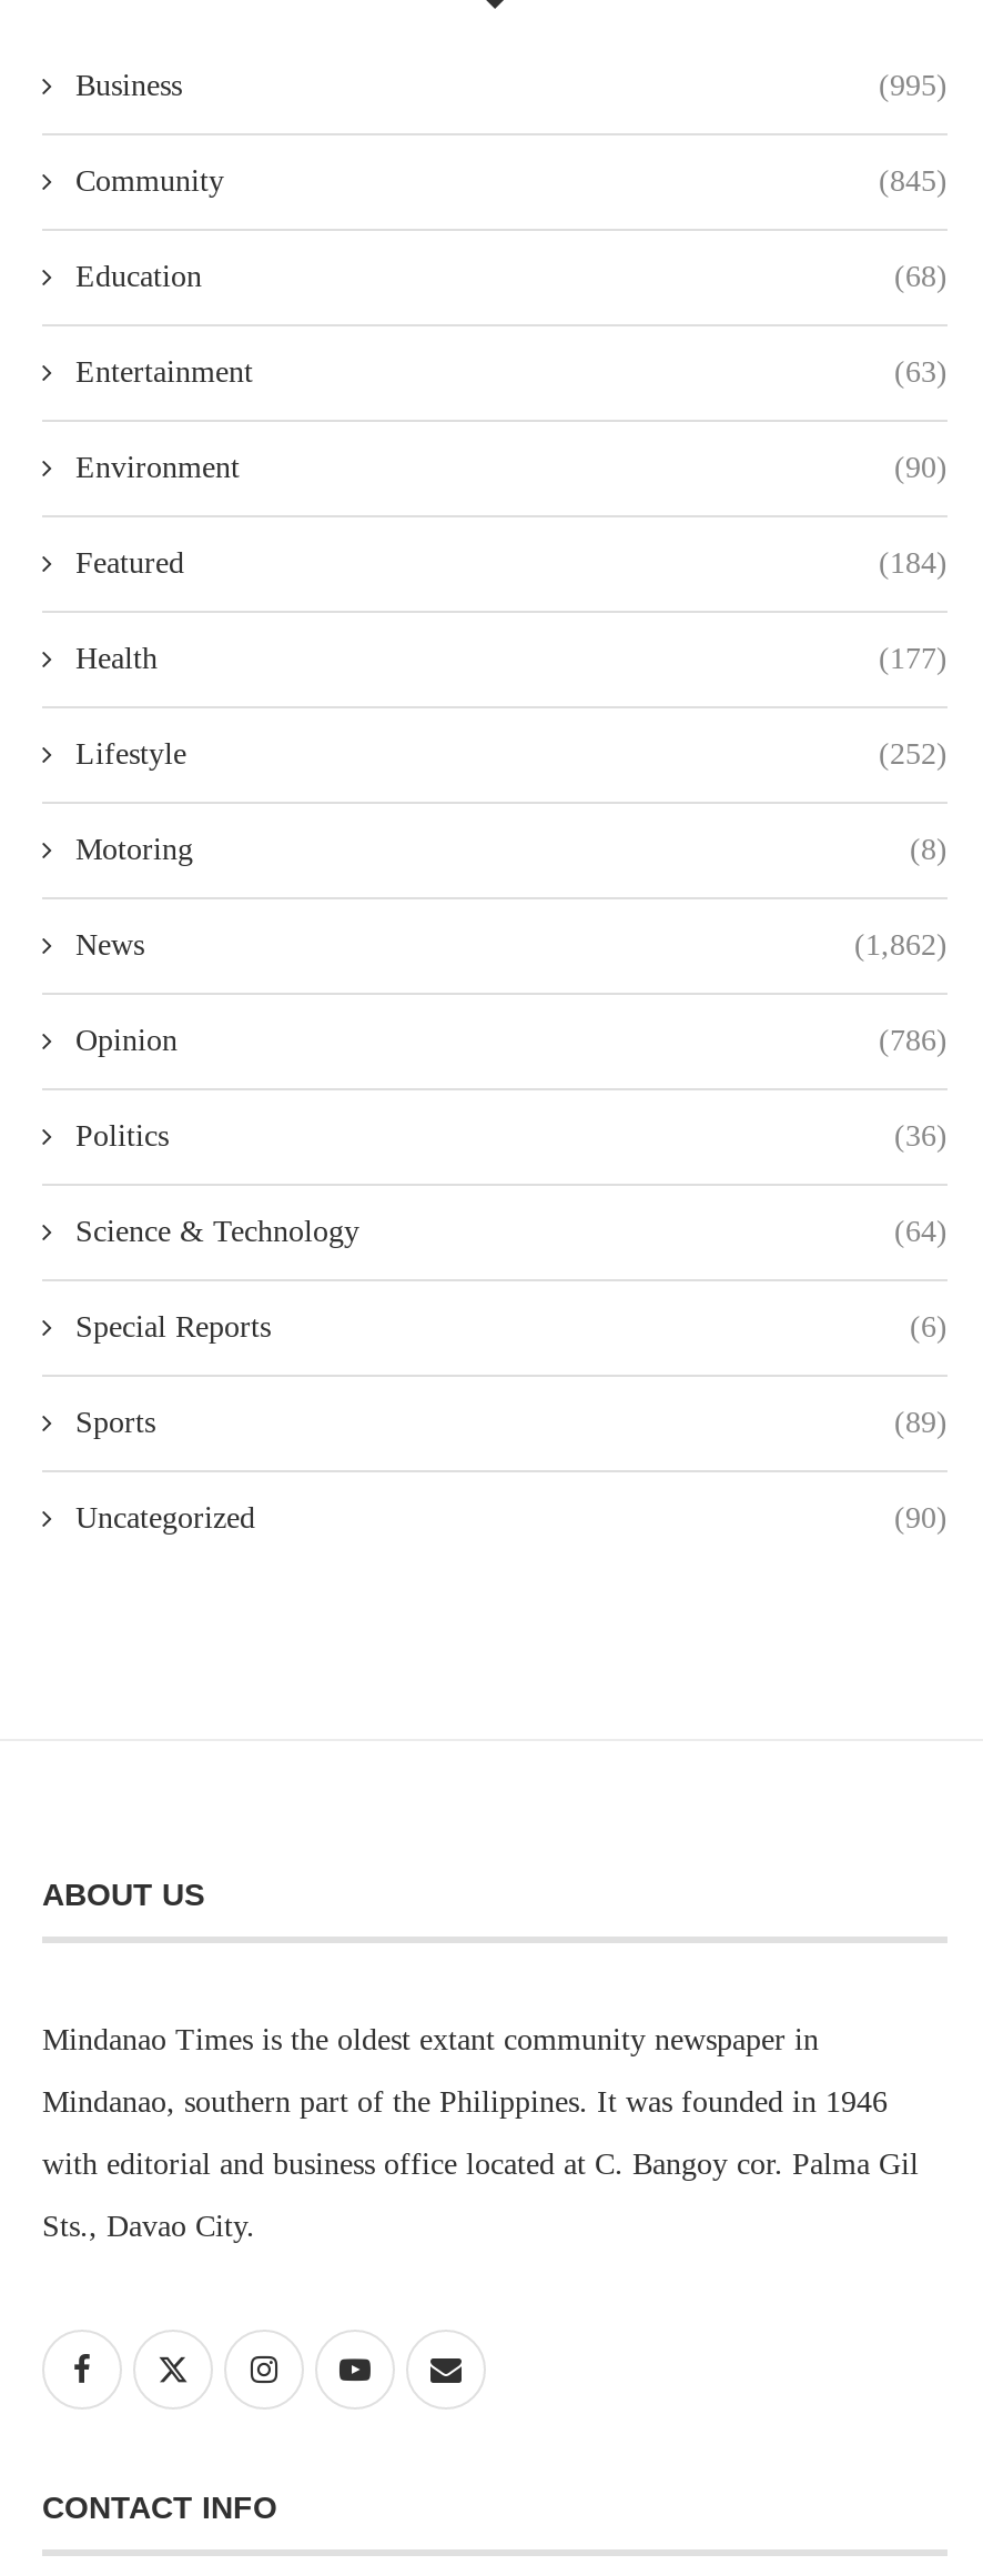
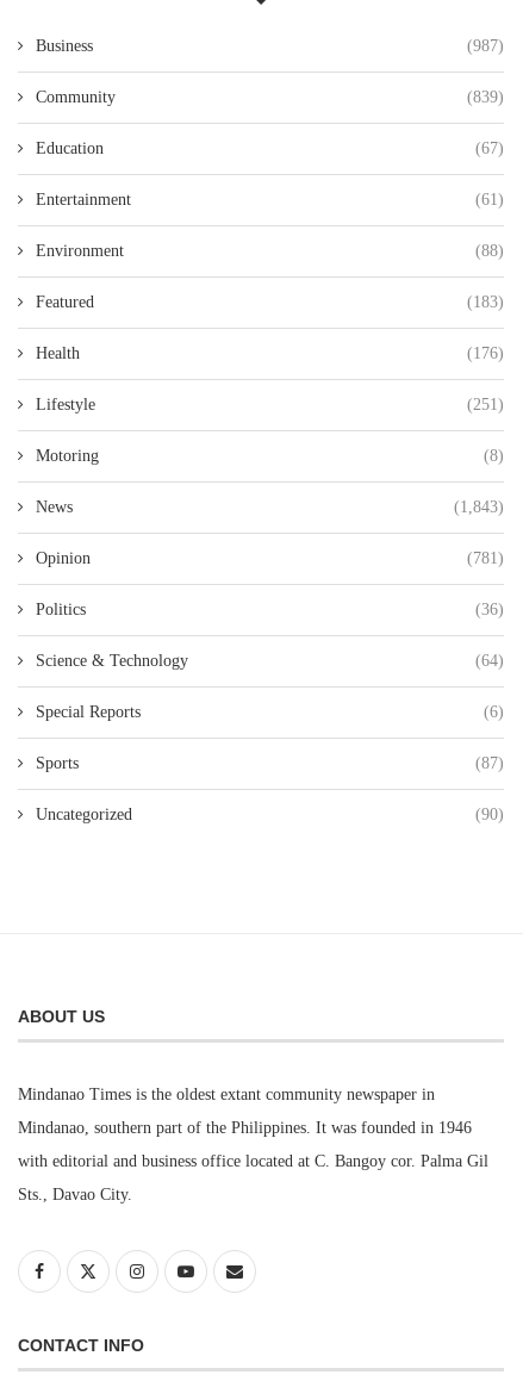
- (995)
+ (987)

- (845)
+ (839)

- (68)
+ (67)

- (63)
+ (61)

- (90)
+ (88)

- (184)
+ (183)

- (177)
+ (176)

- (252)
+ (251)

- (1,862)
+ (1,843)

- (786)
+ (781)

- (89)
+ (87)
